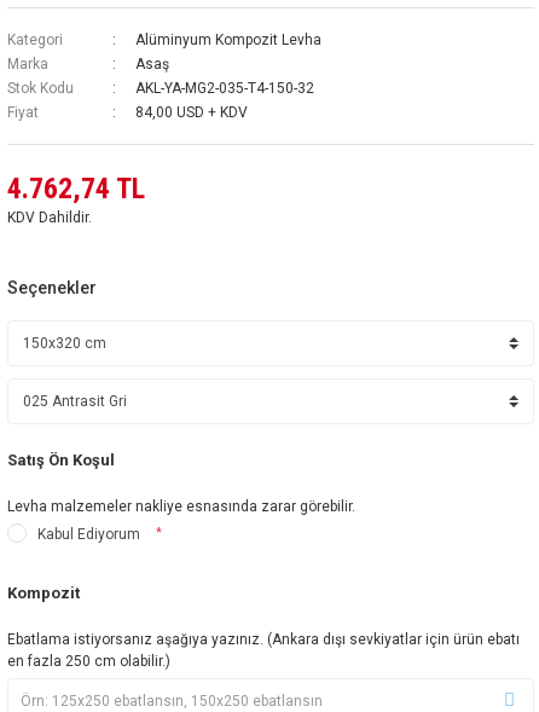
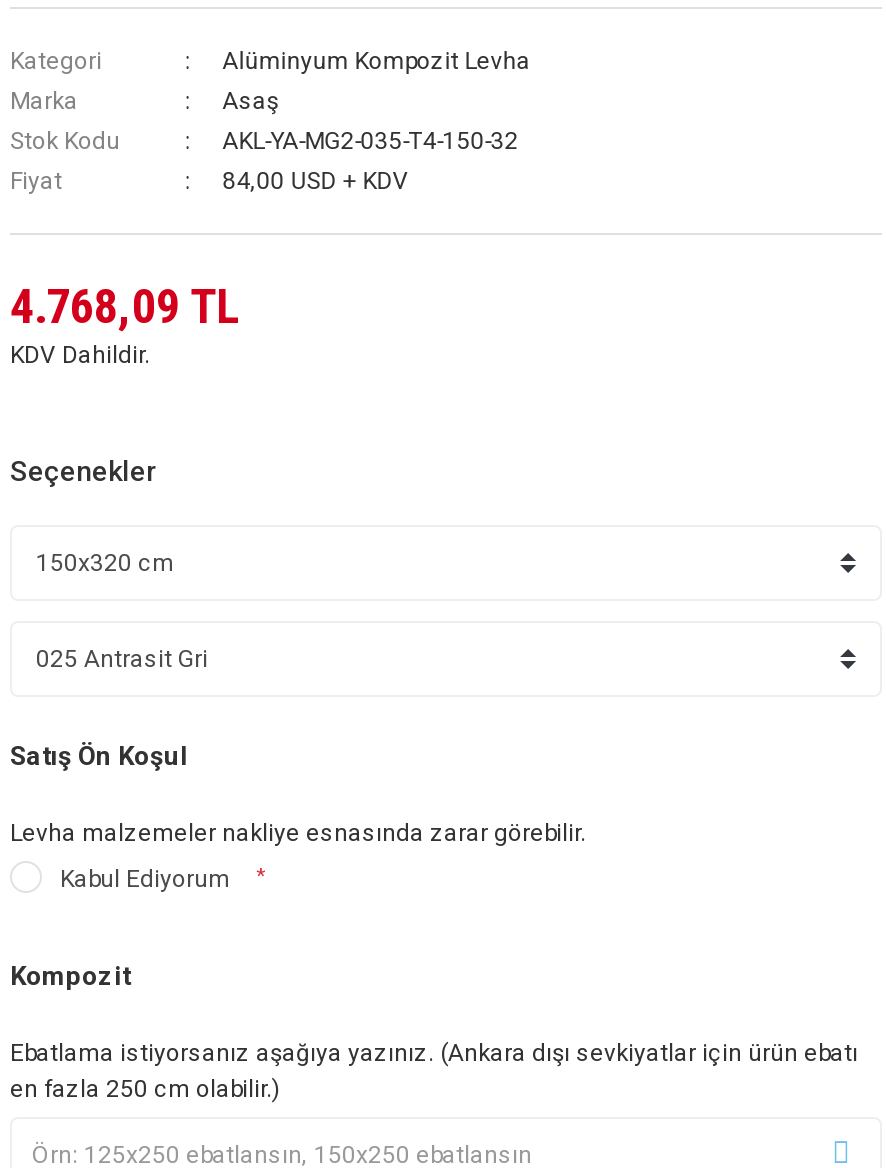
- 4.762,74 TL
+ 4.768,09 TL
